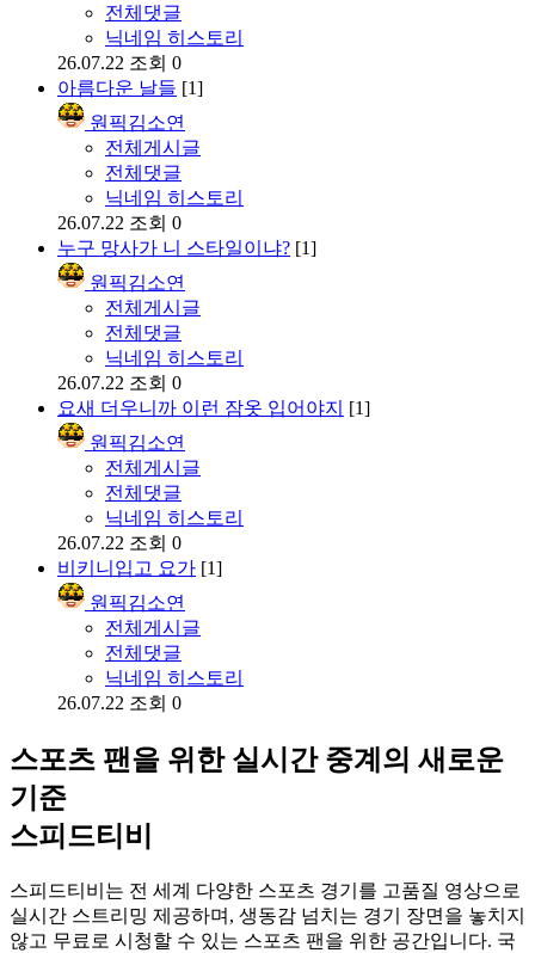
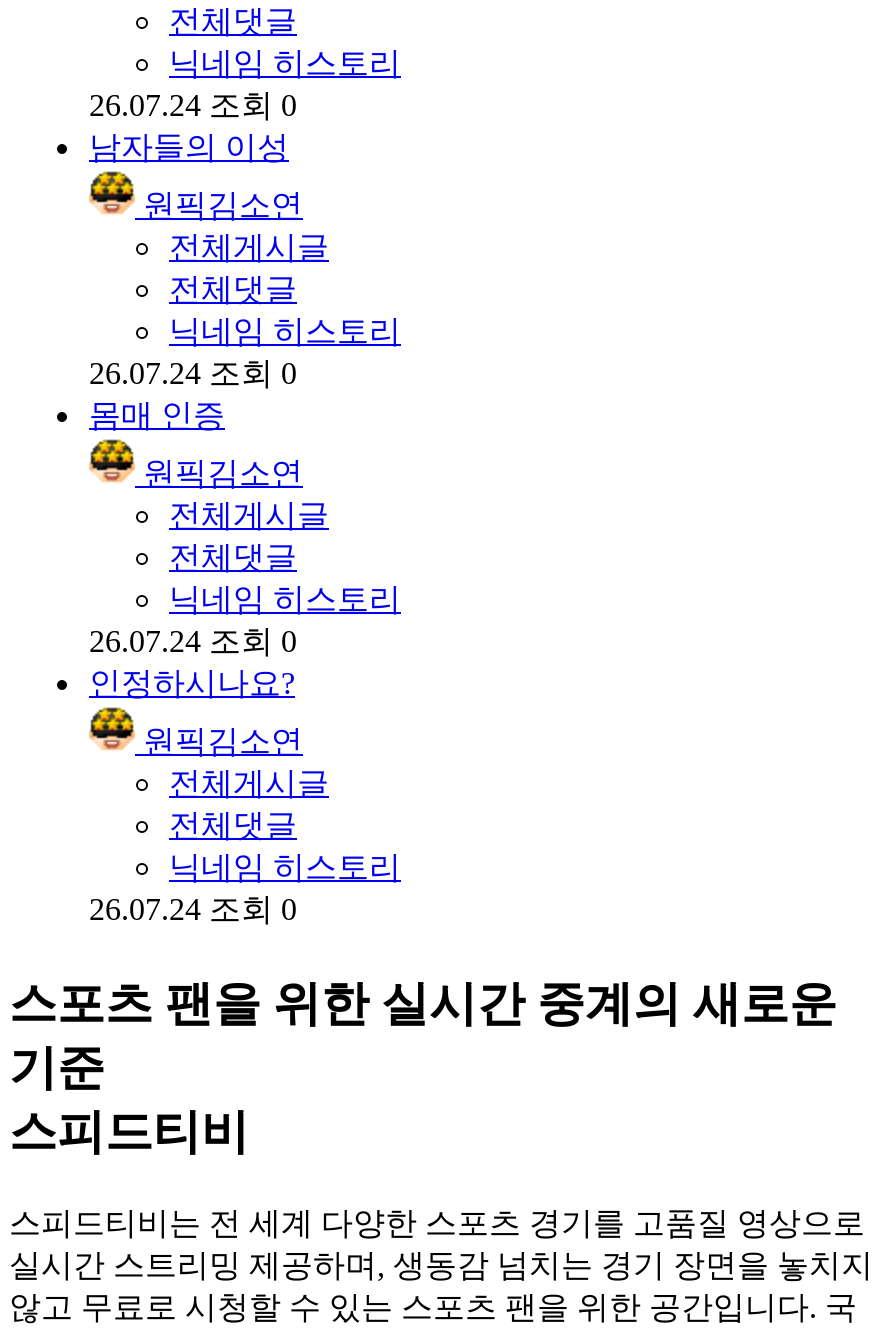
- 26.07.22 조회 0
- 아름다운 날들 [1]
+ 26.07.24 조회 0
+ 남자들의 이성

- 26.07.22 조회 0
- 누구 망사가 니 스타일이냐? [1]
+ 26.07.24 조회 0
+ 몸매 인증

- 26.07.22 조회 0
- 요새 더우니까 이런 잠옷 입어야지 [1]
+ 26.07.24 조회 0
+ 인정하시나요?

- 26.07.22 조회 0
- 비키니입고 요가 [1]
- 원픽김소연
- 전체게시글
- 전체댓글
- 닉네임 히스토리
- 26.07.22 조회 0
+ 26.07.24 조회 0
